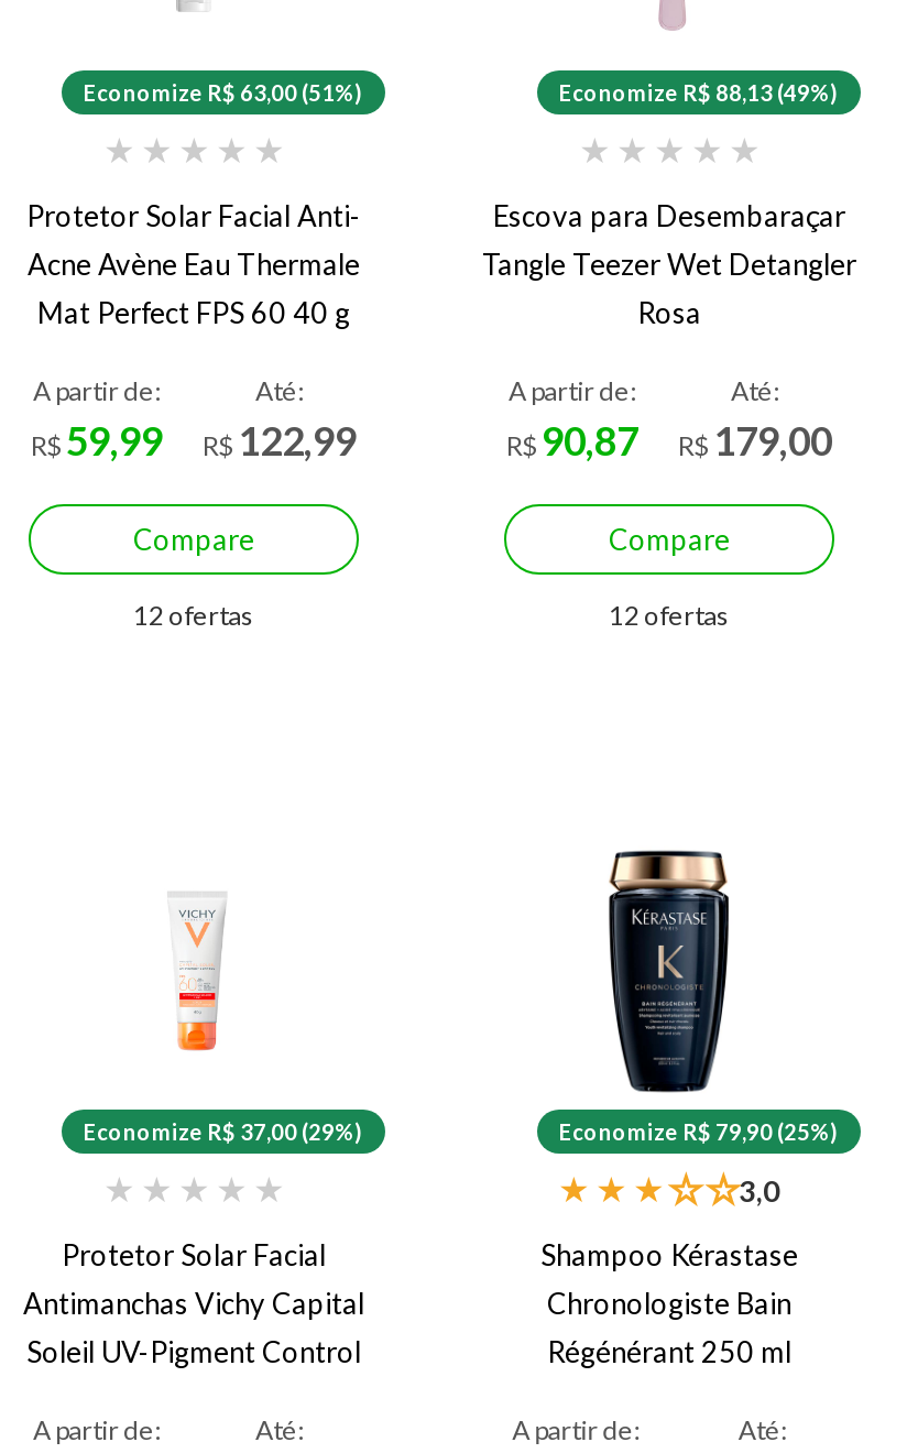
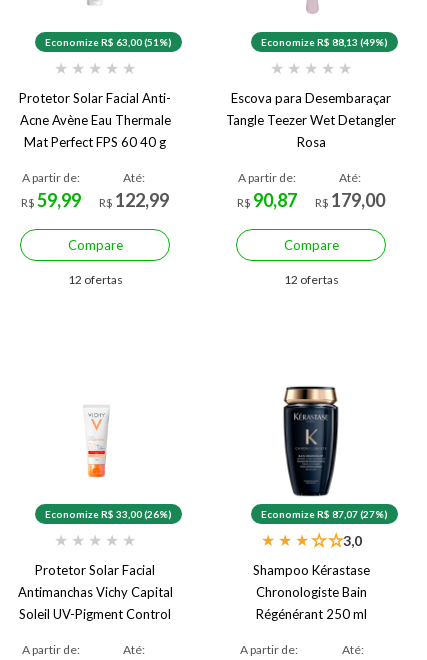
- Economize R$ 37,00 (29%)
+ Economize R$ 33,00 (26%)

- Economize R$ 79,90 (25%)
+ Economize R$ 87,07 (27%)
